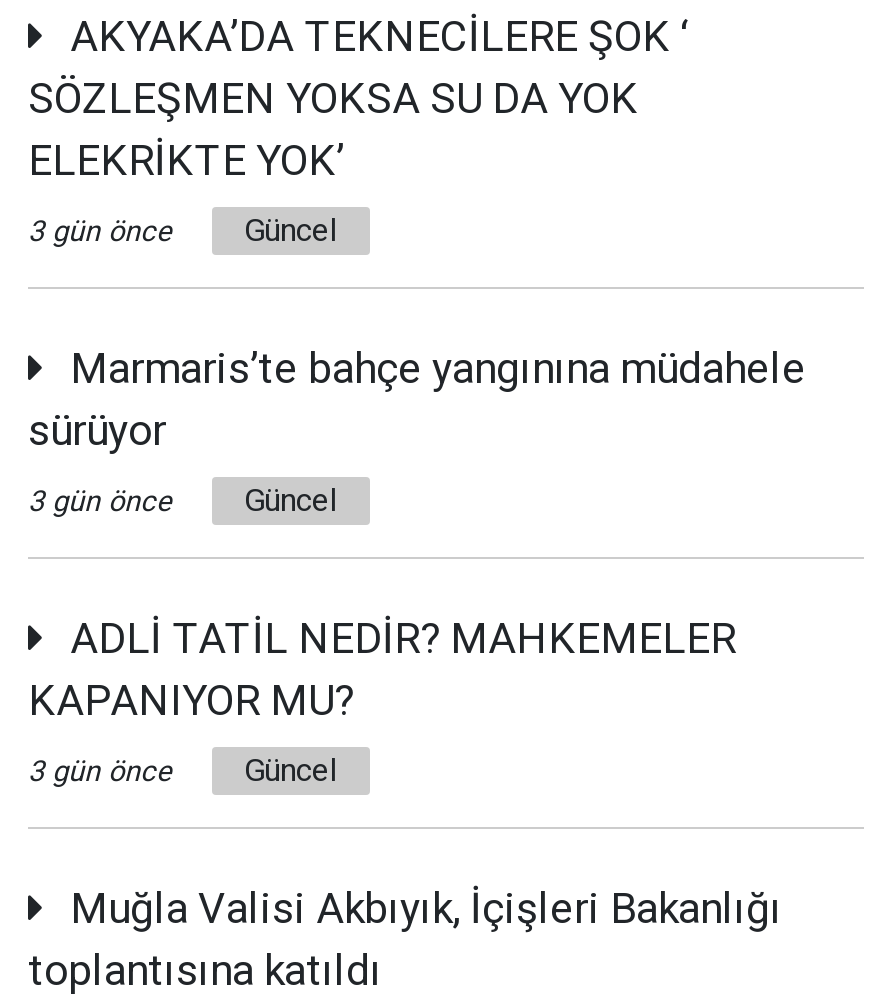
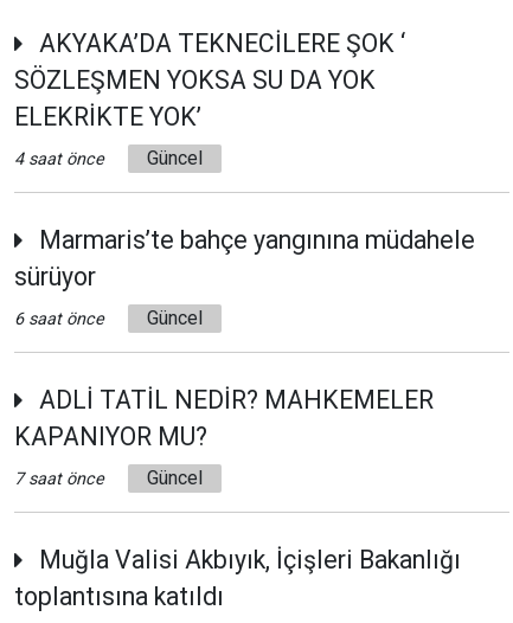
- 3 gün önce
+ 4 saat önce

- 3 gün önce
+ 6 saat önce

- 3 gün önce
+ 7 saat önce
